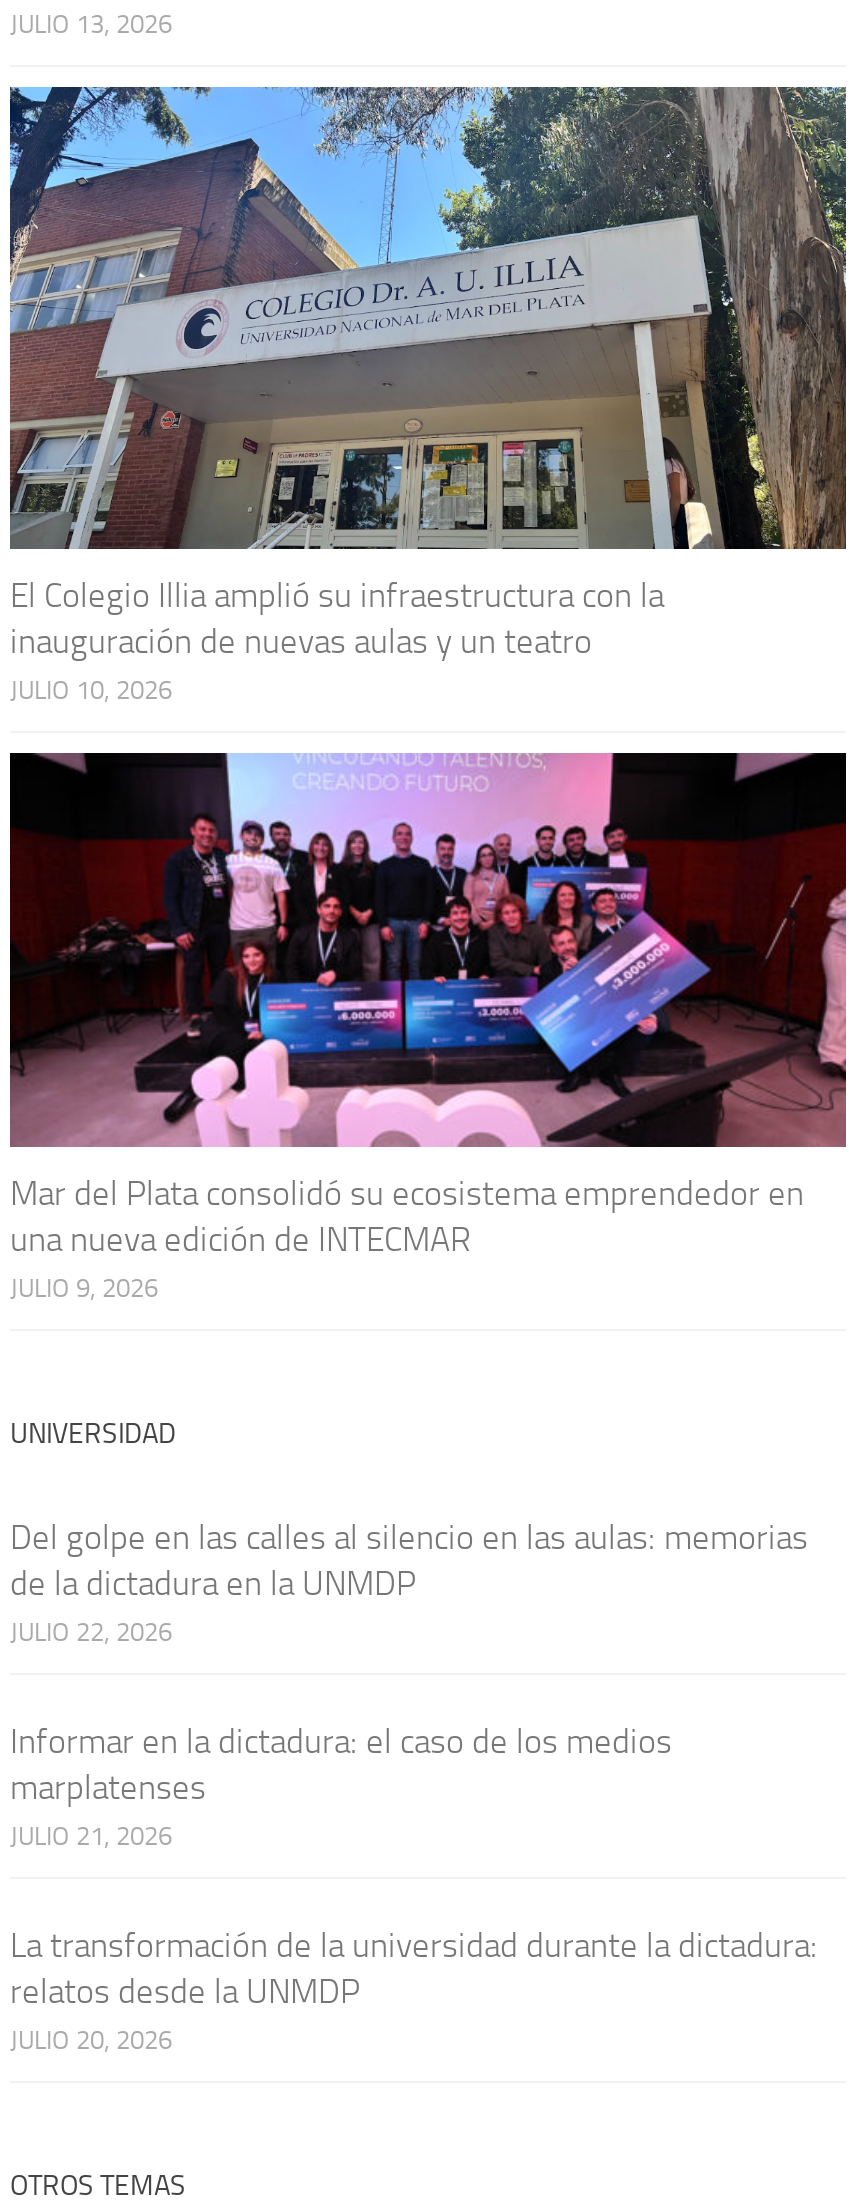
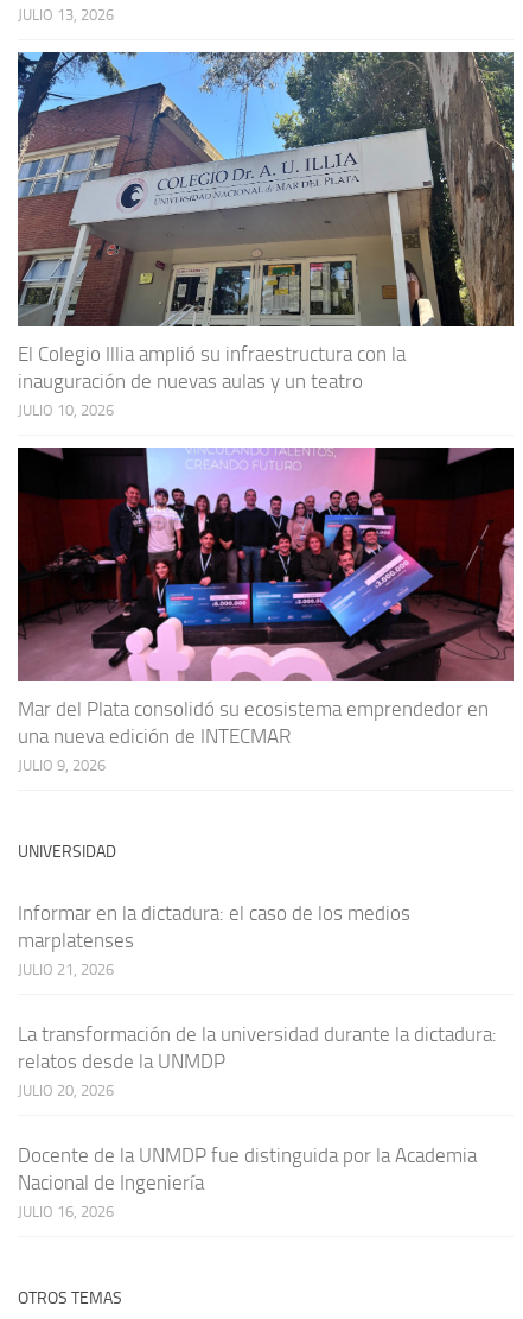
- Del golpe en las calles al silencio en las aulas: memorias
- de la dictadura en la UNMDP
- JULIO 22, 2026

moved up: Informar en la dictadura: el caso de los medios | marplatenses | JULIO 21, 2026 | La transformación de la universidad durante la dictadura: | relatos desde la UNMDP | JULIO 20, 2026

+ Docente de la UNMDP fue distinguida por la Academia
+ Nacional de Ingeniería
+ JULIO 16, 2026
